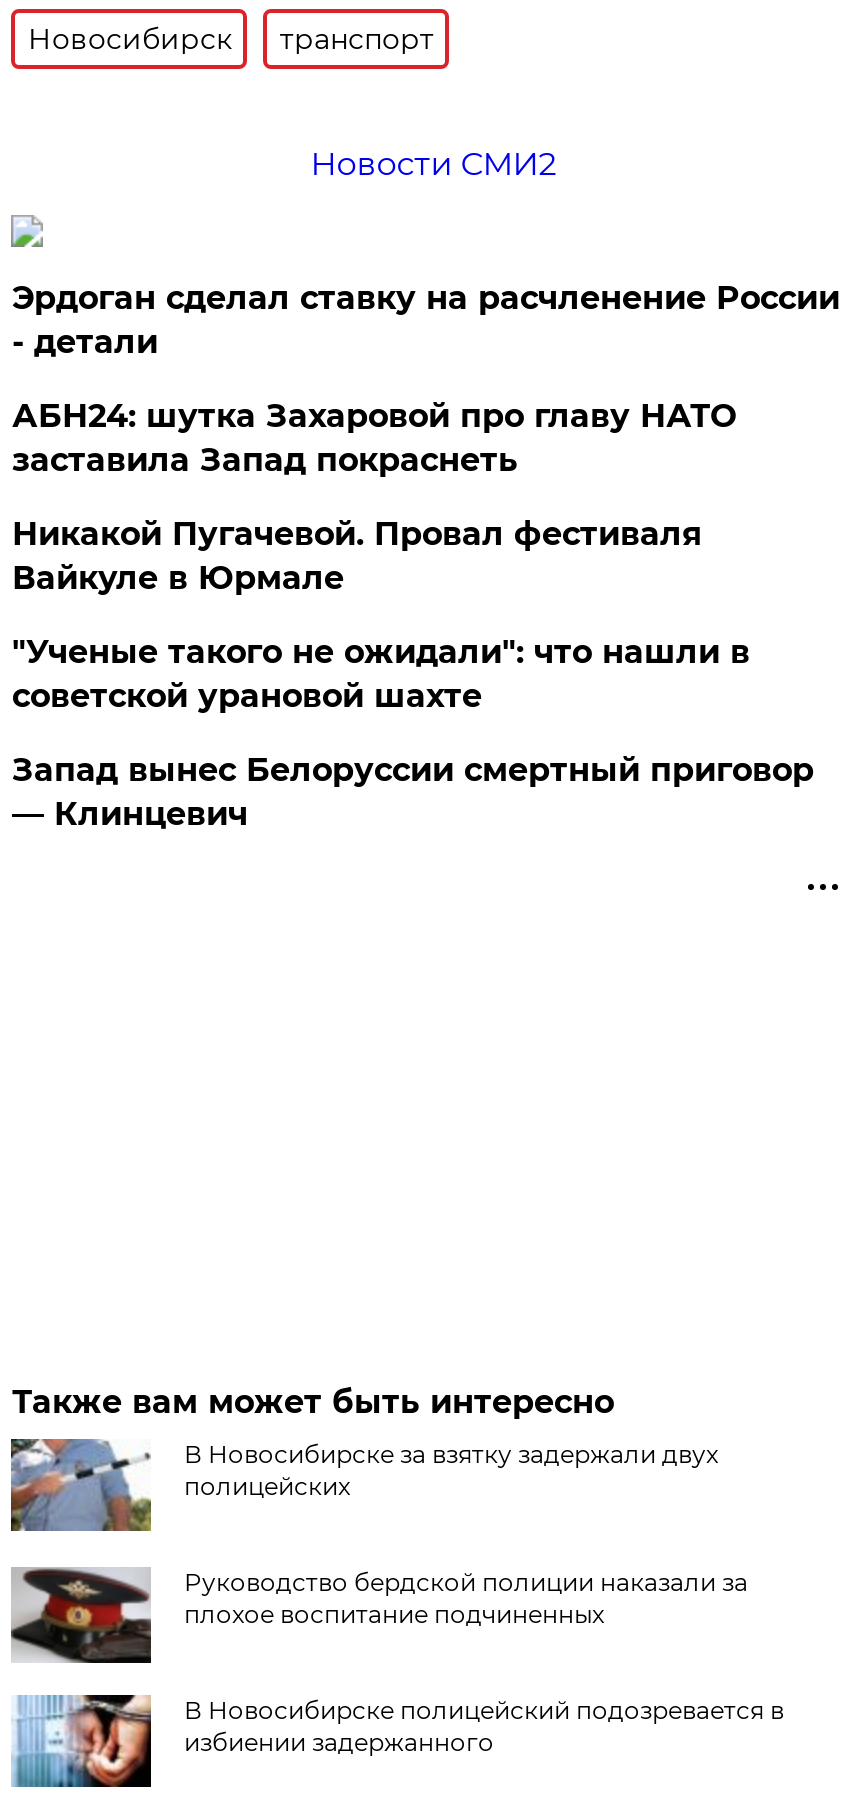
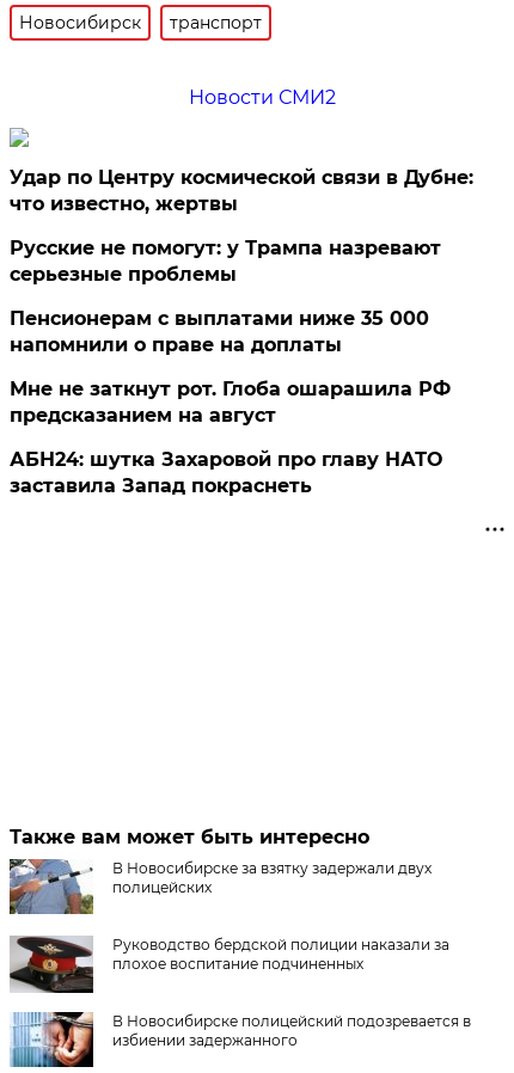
- Эрдоган сделал ставку на расчленение России
- - детали
+ Удар по Центру космической связи в Дубне:
+ что известно, жертвы
+ Русские не помогут: у Трампа назревают
+ серьезные проблемы
+ Пенсионерам с выплатами ниже 35 000
+ напомнили о праве на доплаты
+ Мне не заткнут рот. Глоба ошарашила РФ
+ предсказанием на август

moved down: АБН24: шутка Захаровой про главу НАТО | заставила Запад покраснеть

- Никакой Пугачевой. Провал фестиваля
- Вайкуле в Юрмале
- "Ученые такого не ожидали": что нашли в
- советской урановой шахте
- Запад вынес Белоруссии смертный приговор
- — Клинцевич
